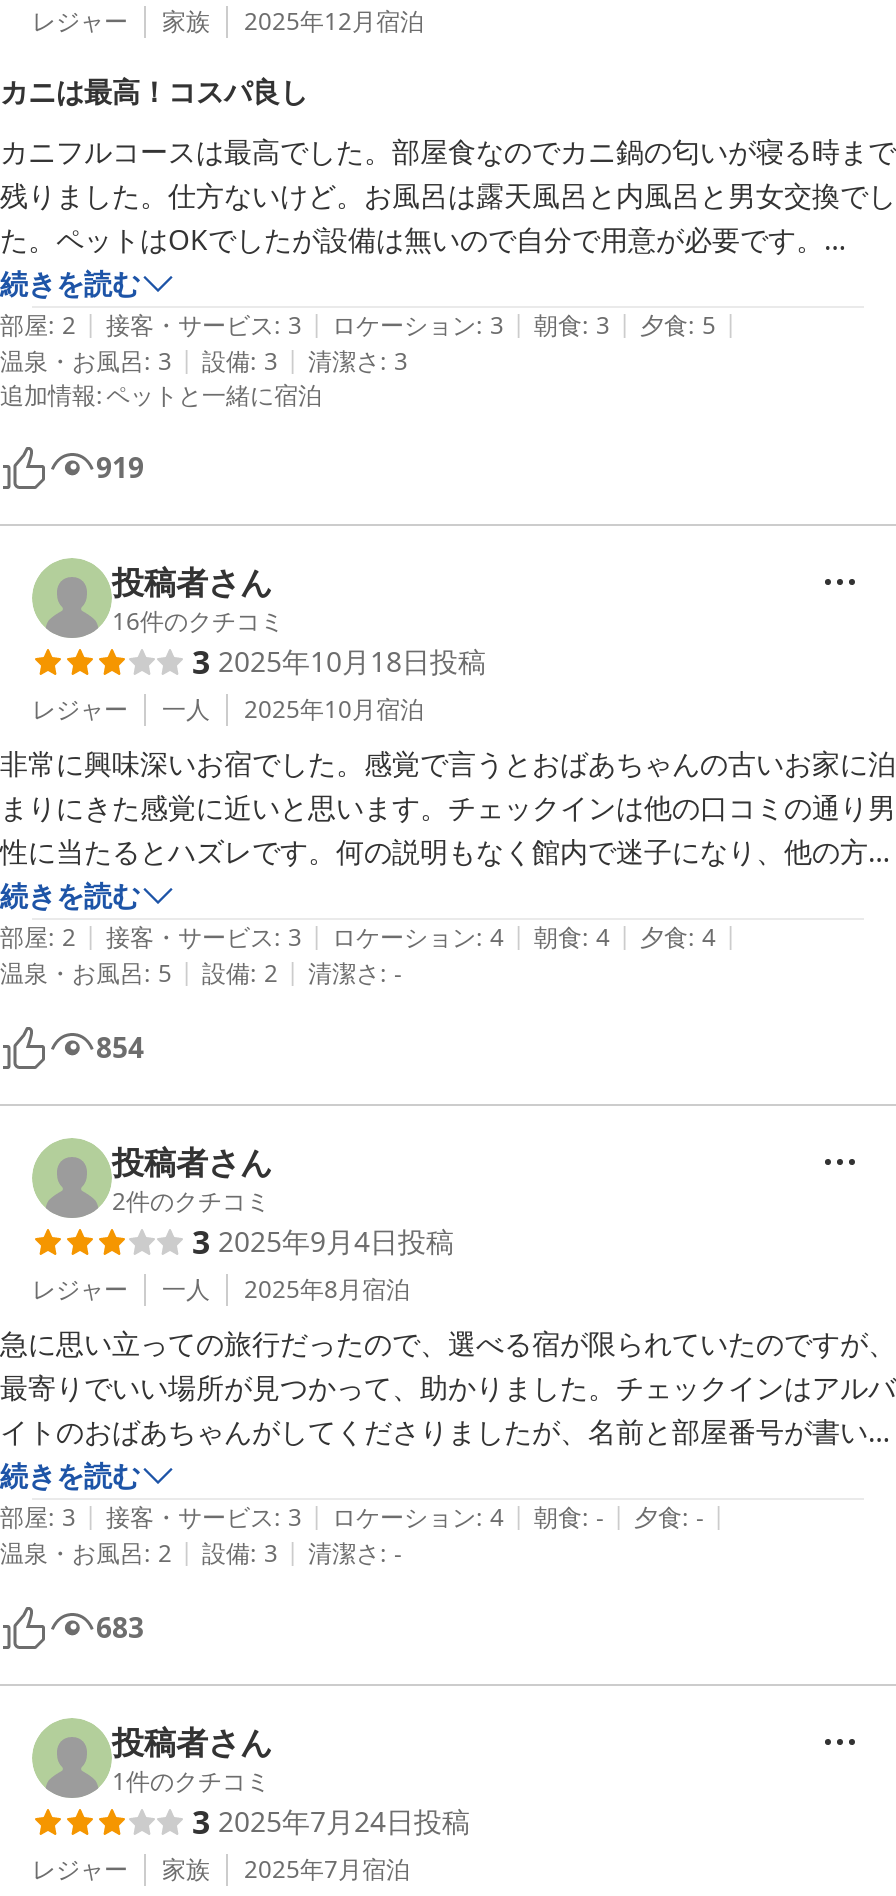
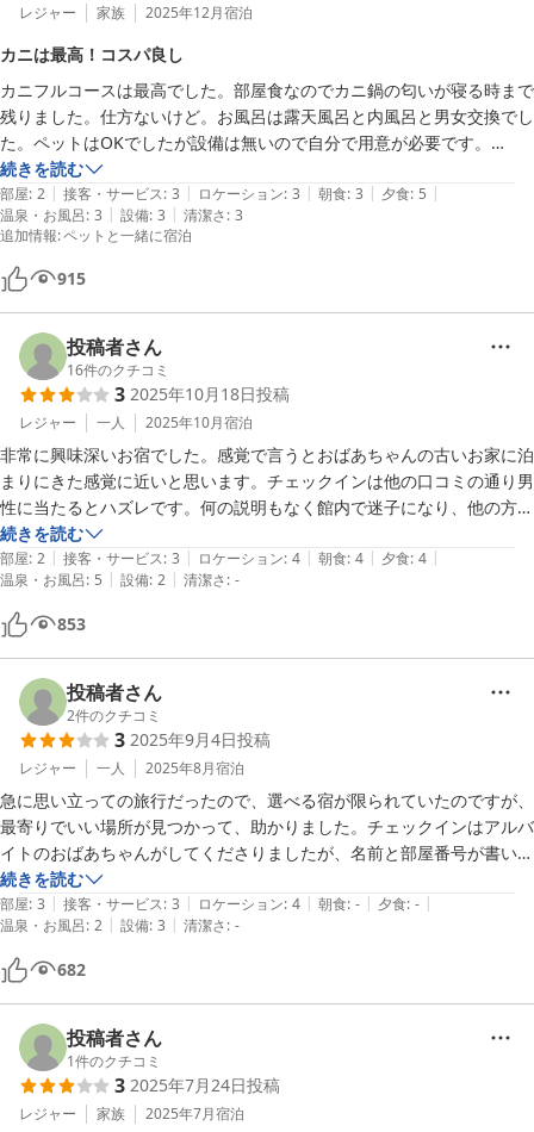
- 919
+ 915

- 854
+ 853

- 683
+ 682
